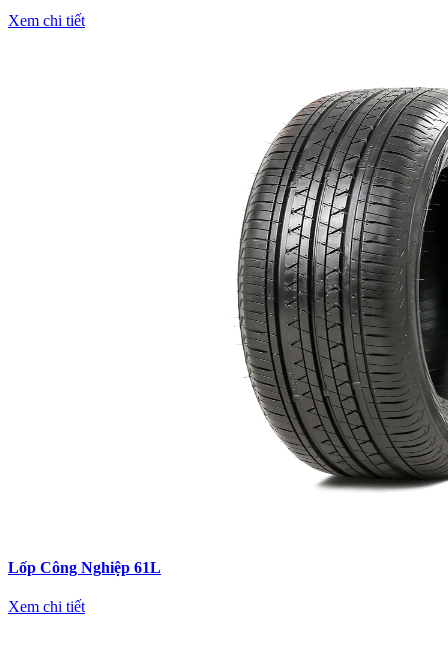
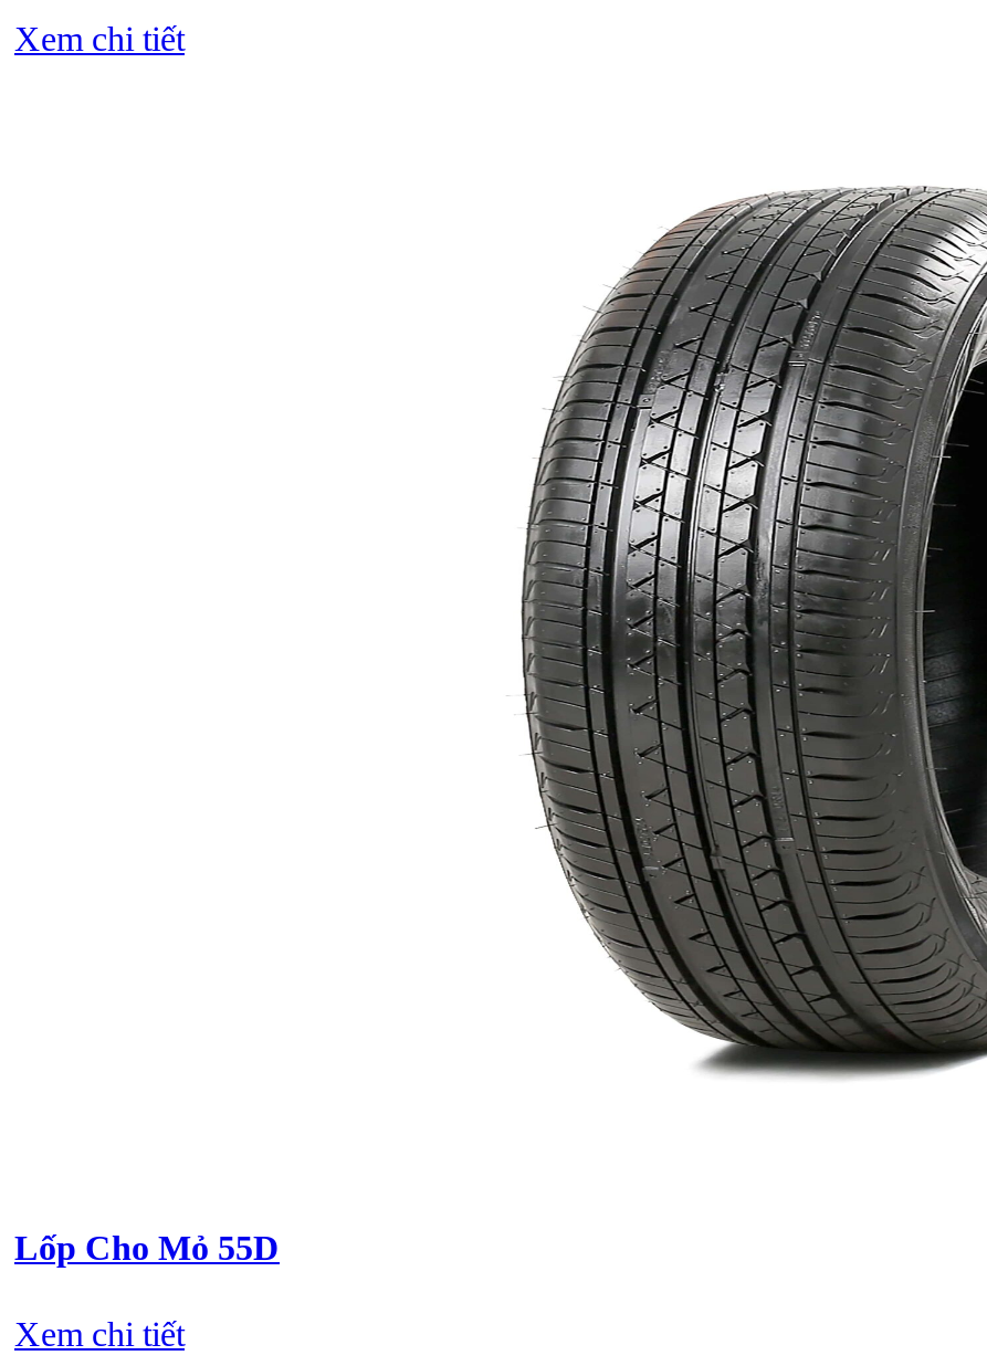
- Lốp Công Nghiệp 61L
+ Lốp Cho Mỏ 55D
